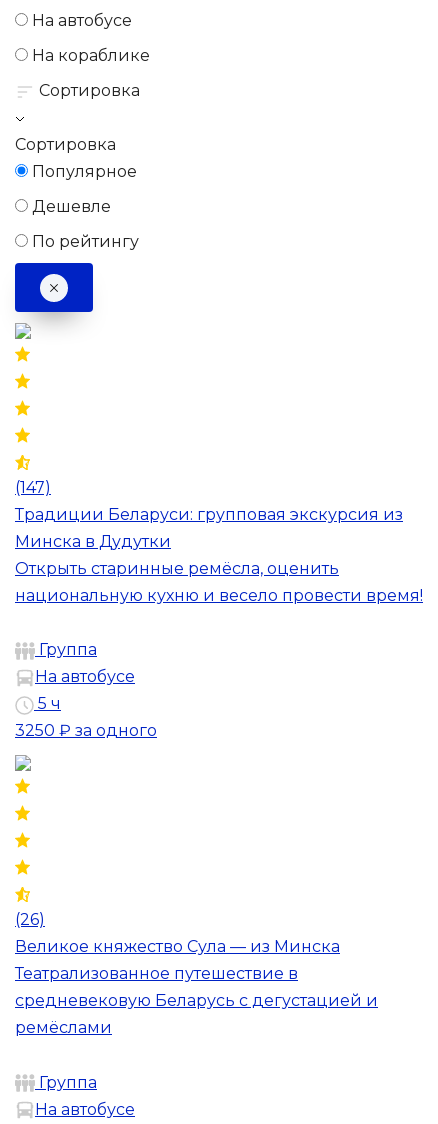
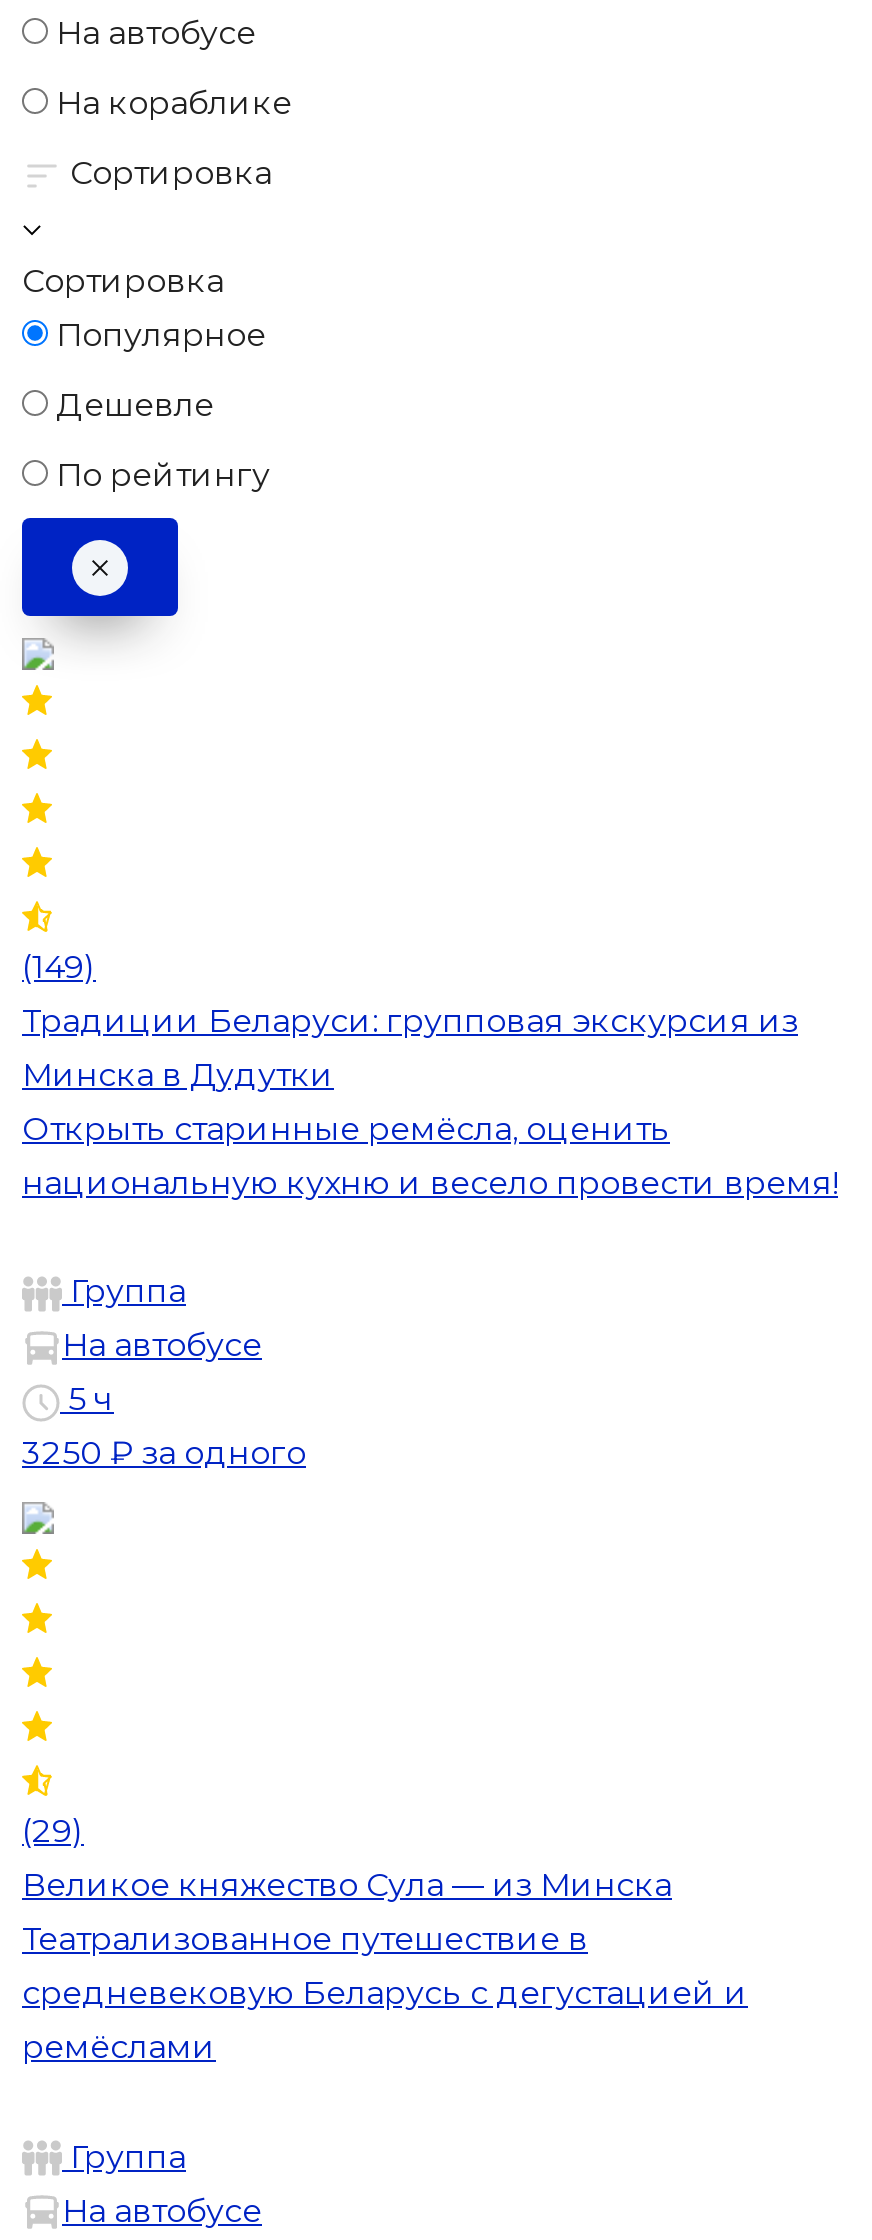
- (147)
+ (149)

- (26)
+ (29)
